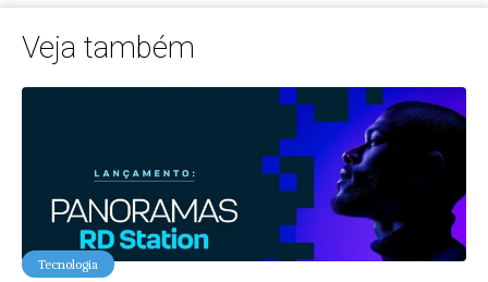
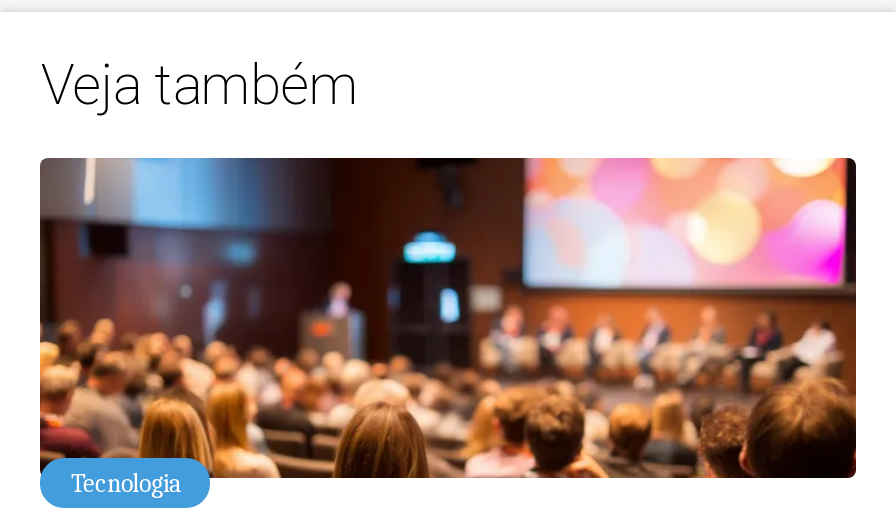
- [image]
+ [image]
